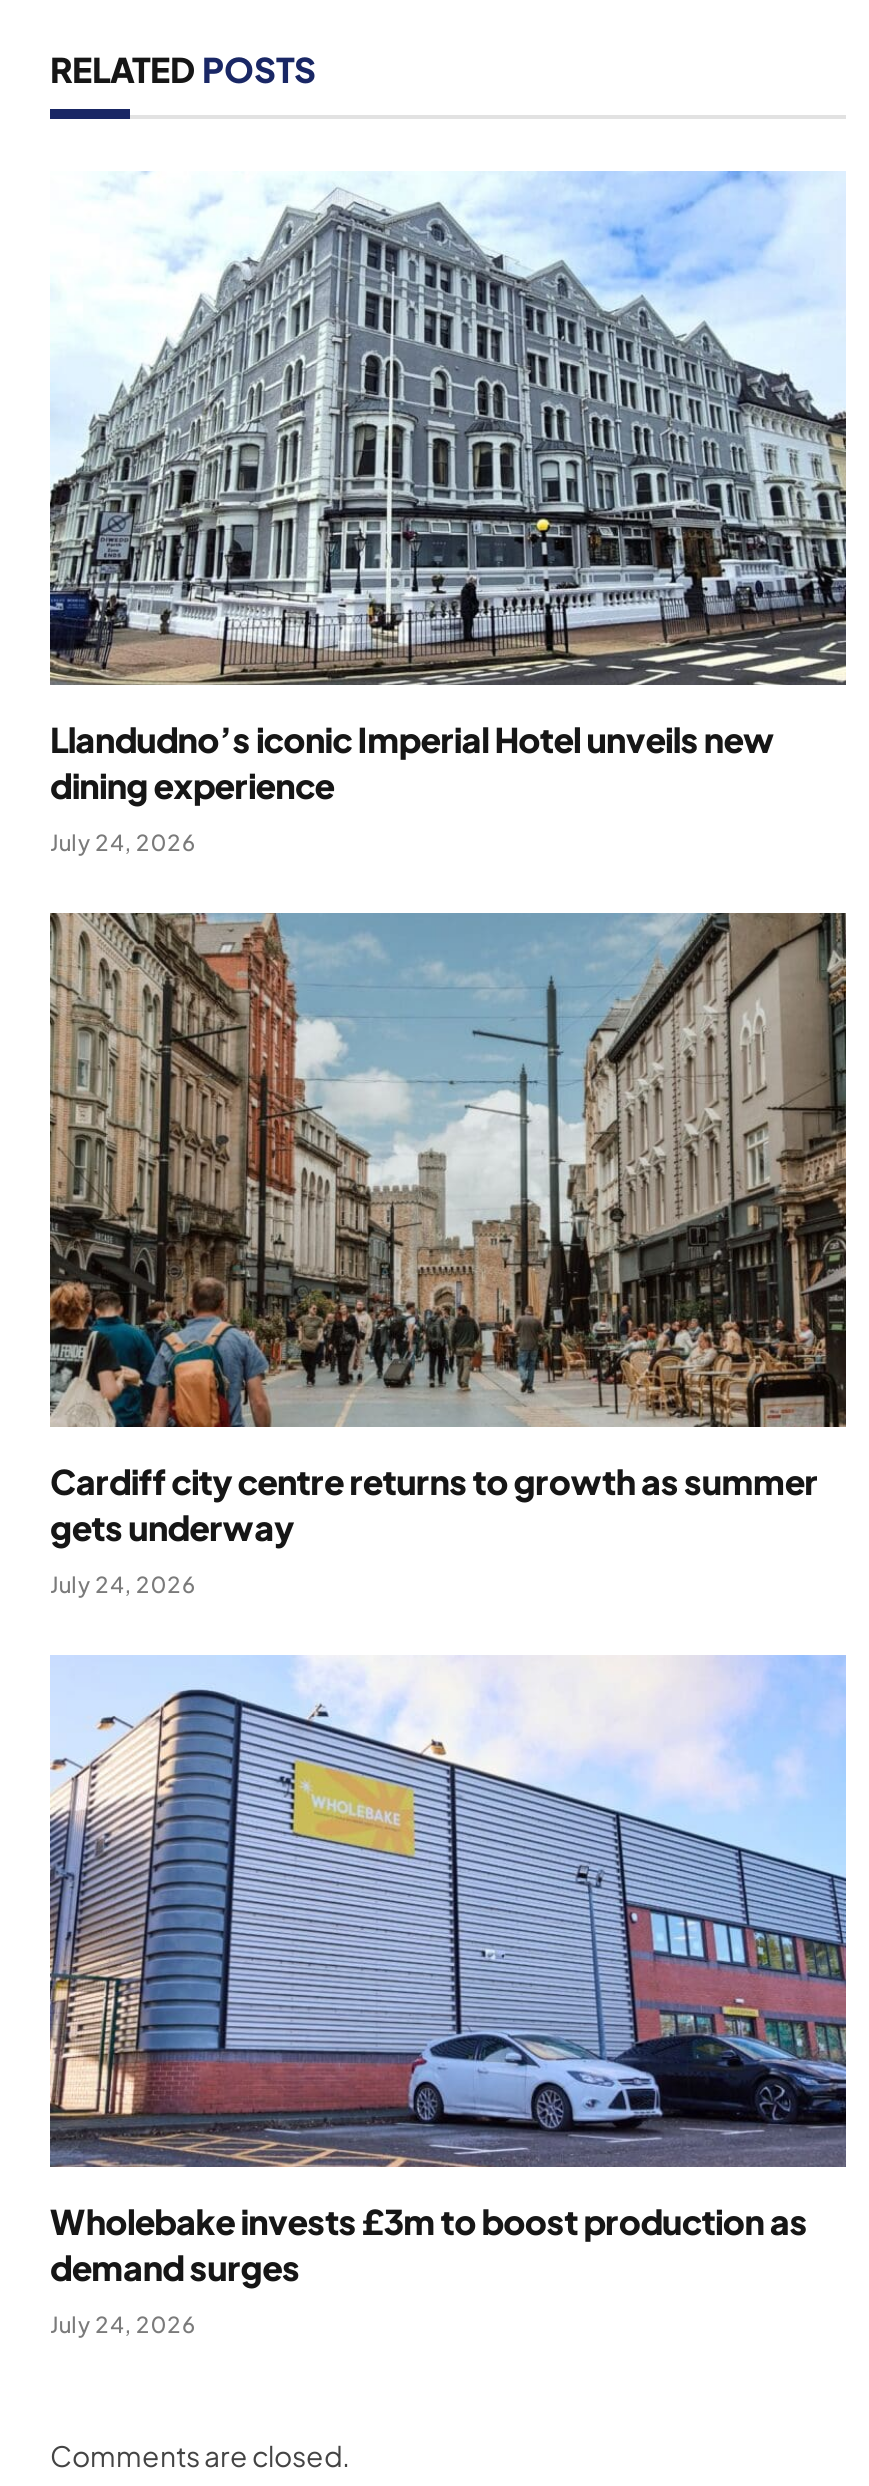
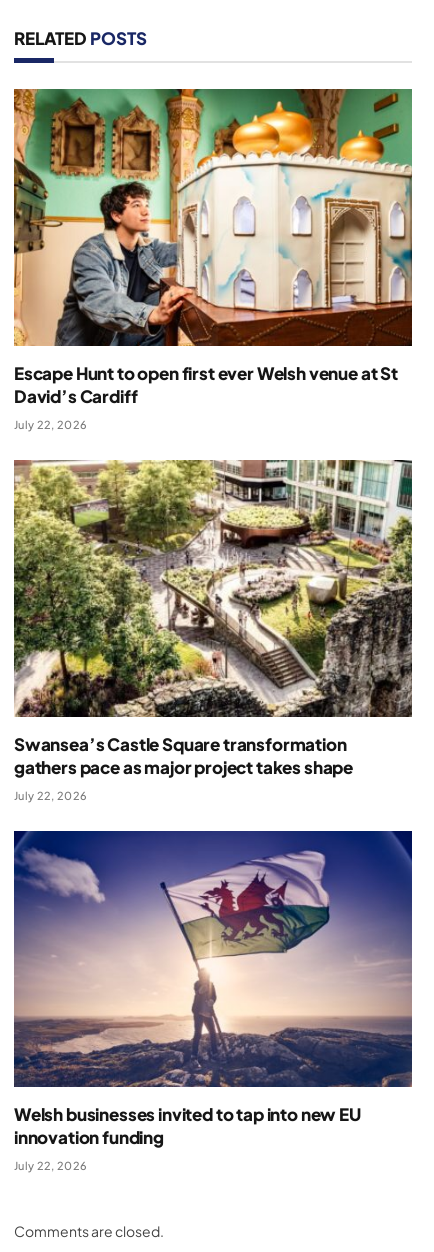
- [image]
- Llandudno’s iconic Imperial Hotel unveils new
- dining experience
+ [image]
+ Escape Hunt to open first ever Welsh venue at St
+ David’s Cardiff

- July 24, 2026
+ July 22, 2026

- [image]
- Cardiff city centre returns to growth as summer
- gets underway
+ [image]
+ Swansea’s Castle Square transformation
+ gathers pace as major project takes shape

- July 24, 2026
+ July 22, 2026

- [image]
- Wholebake invests £3m to boost production as
- demand surges
+ [image]
+ Welsh businesses invited to tap into new EU
+ innovation funding

- July 24, 2026
+ July 22, 2026
